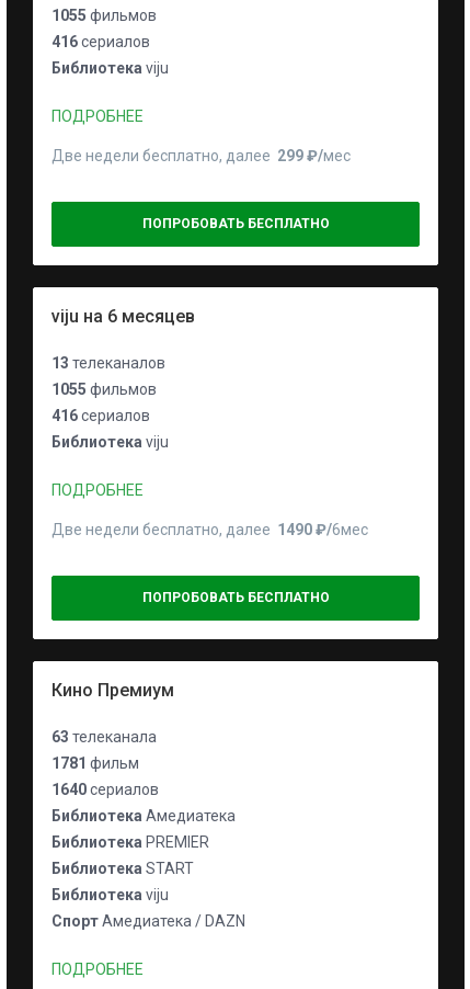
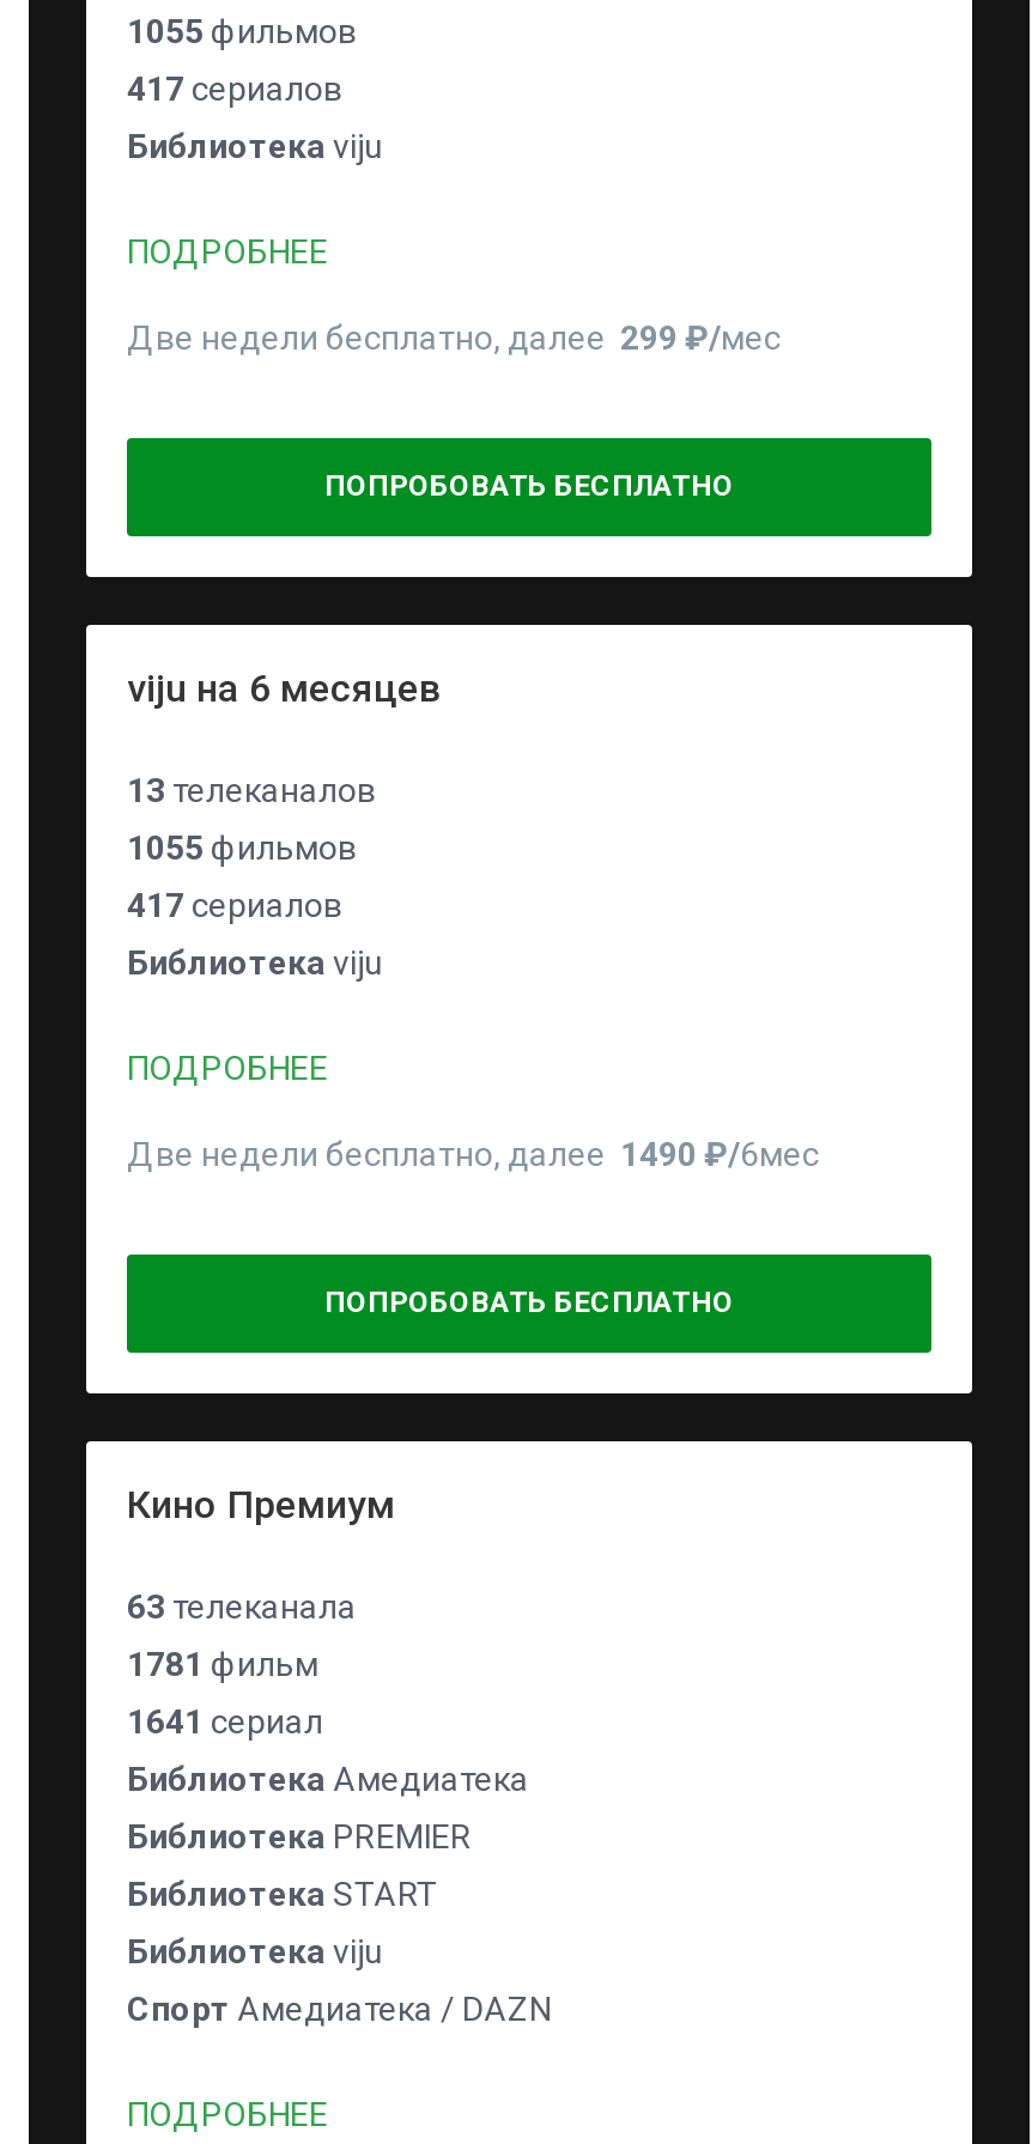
- 416 сериалов
+ 417 сериалов

- 416 сериалов
+ 417 сериалов

- 1640 сериалов
+ 1641 сериал
